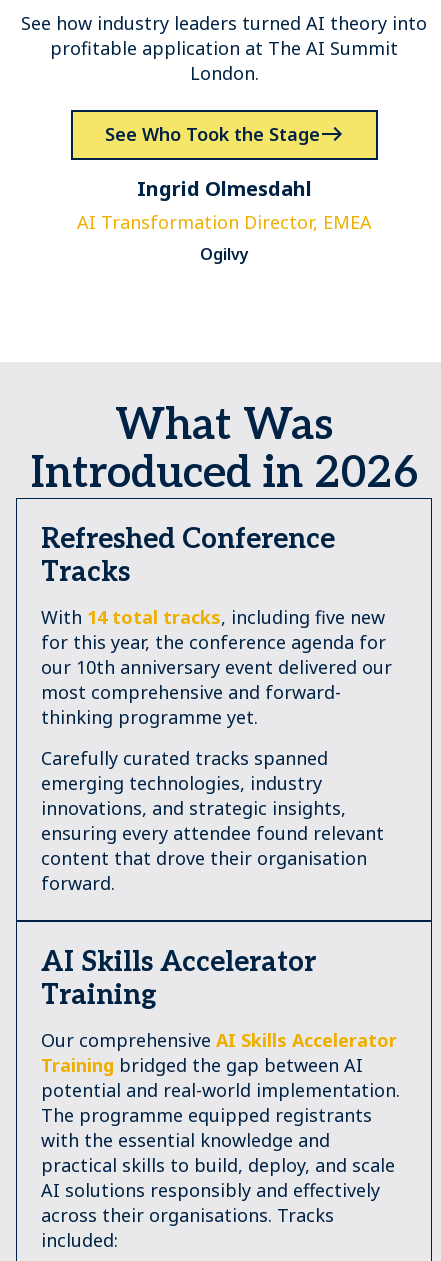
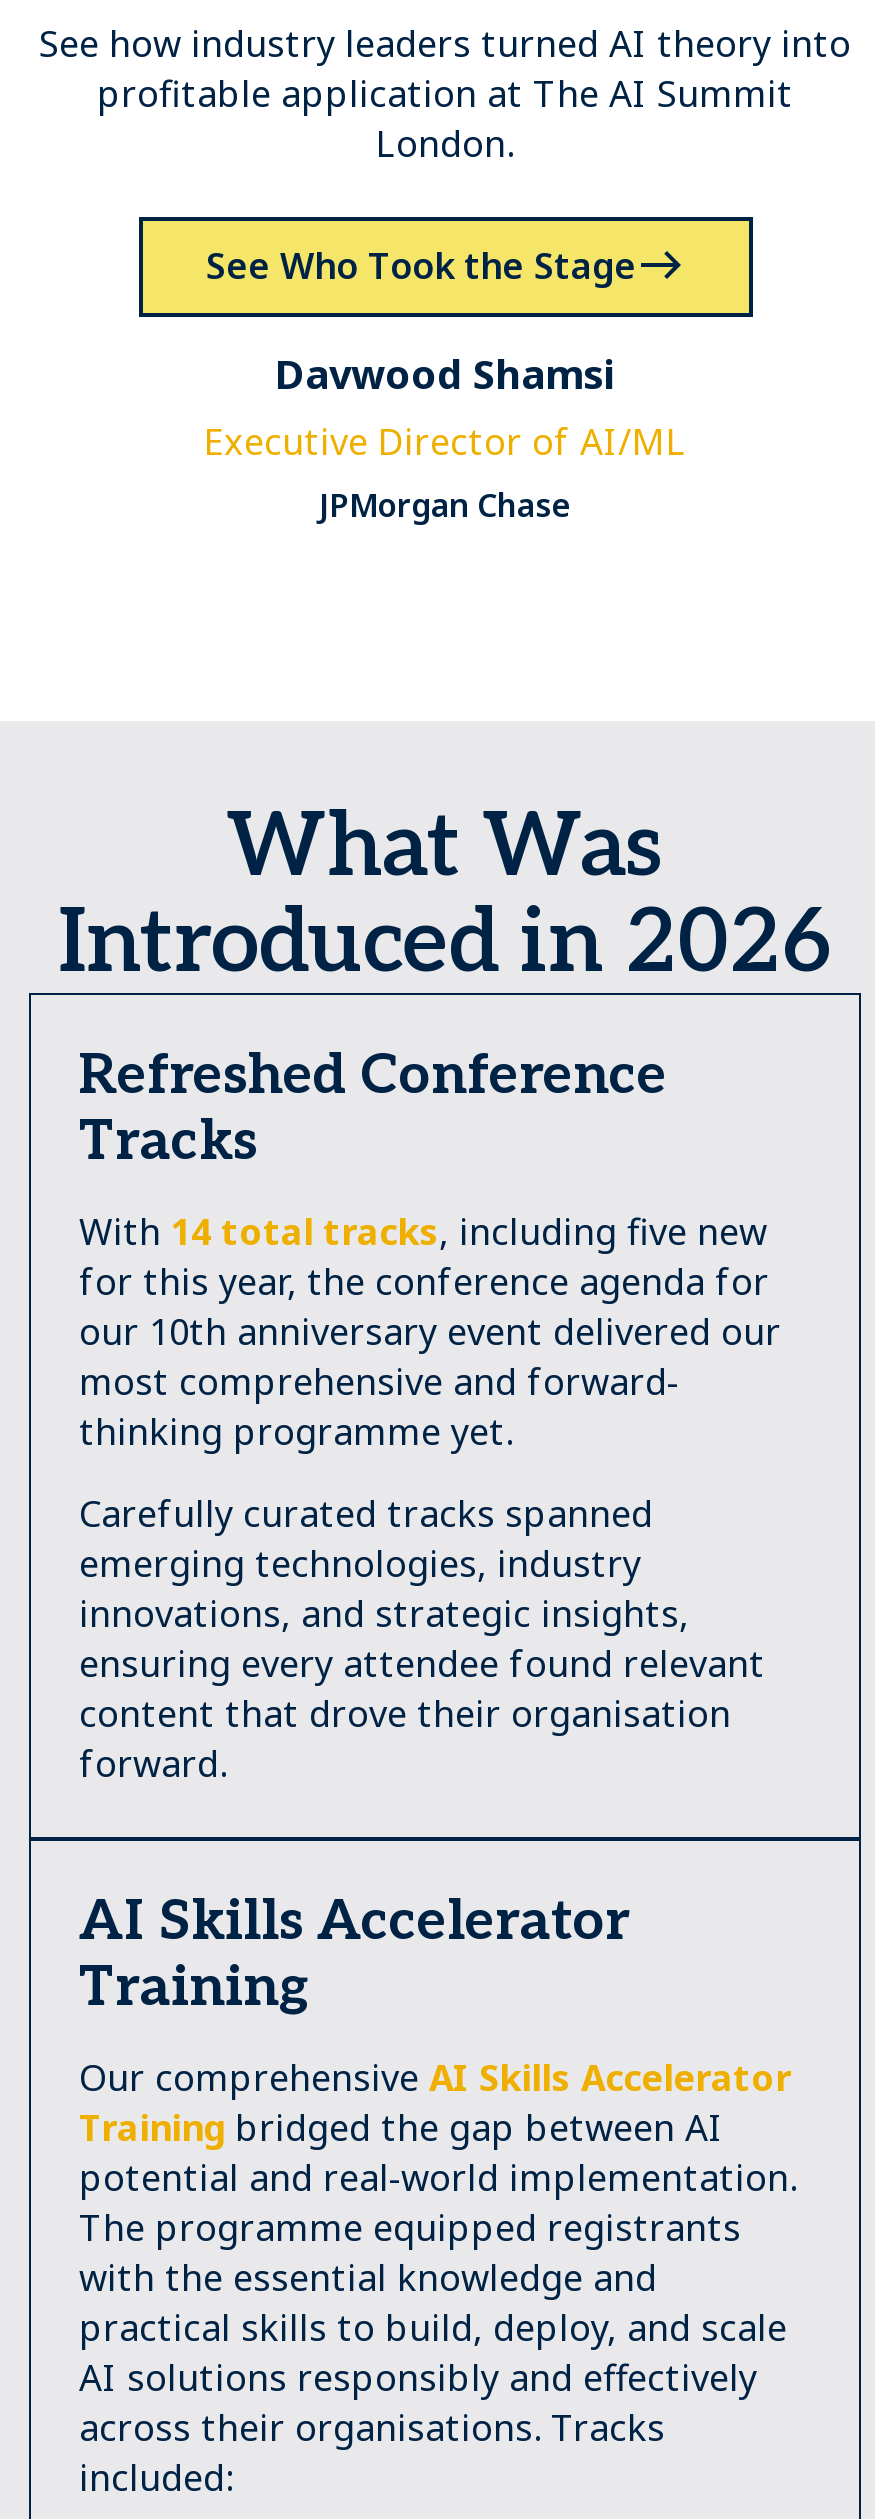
- Ingrid Olmesdahl
- AI Transformation Director, EMEA
- Ogilvy
+ Davwood Shamsi
+ Executive Director of AI/ML
+ JPMorgan Chase
